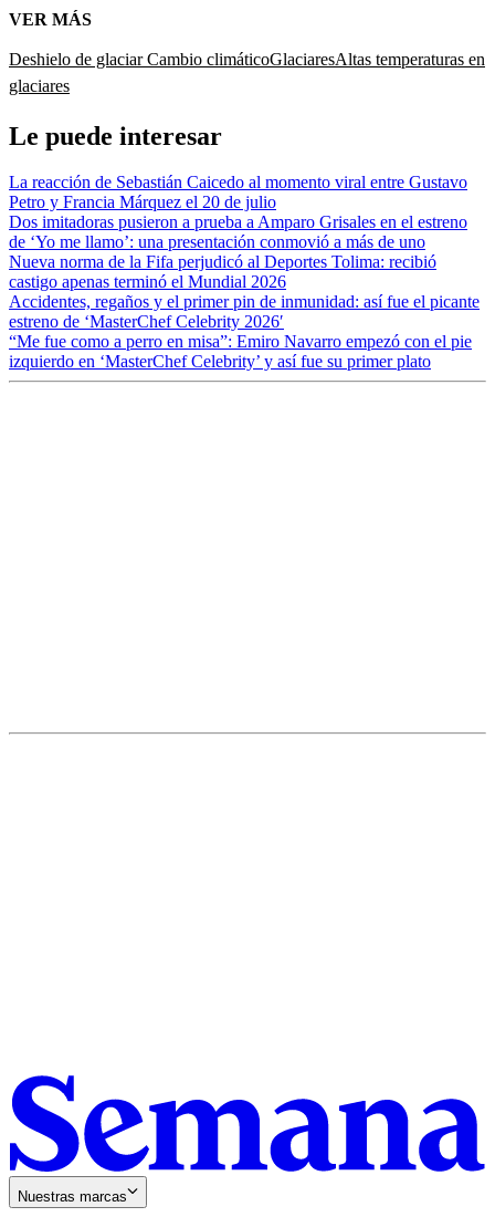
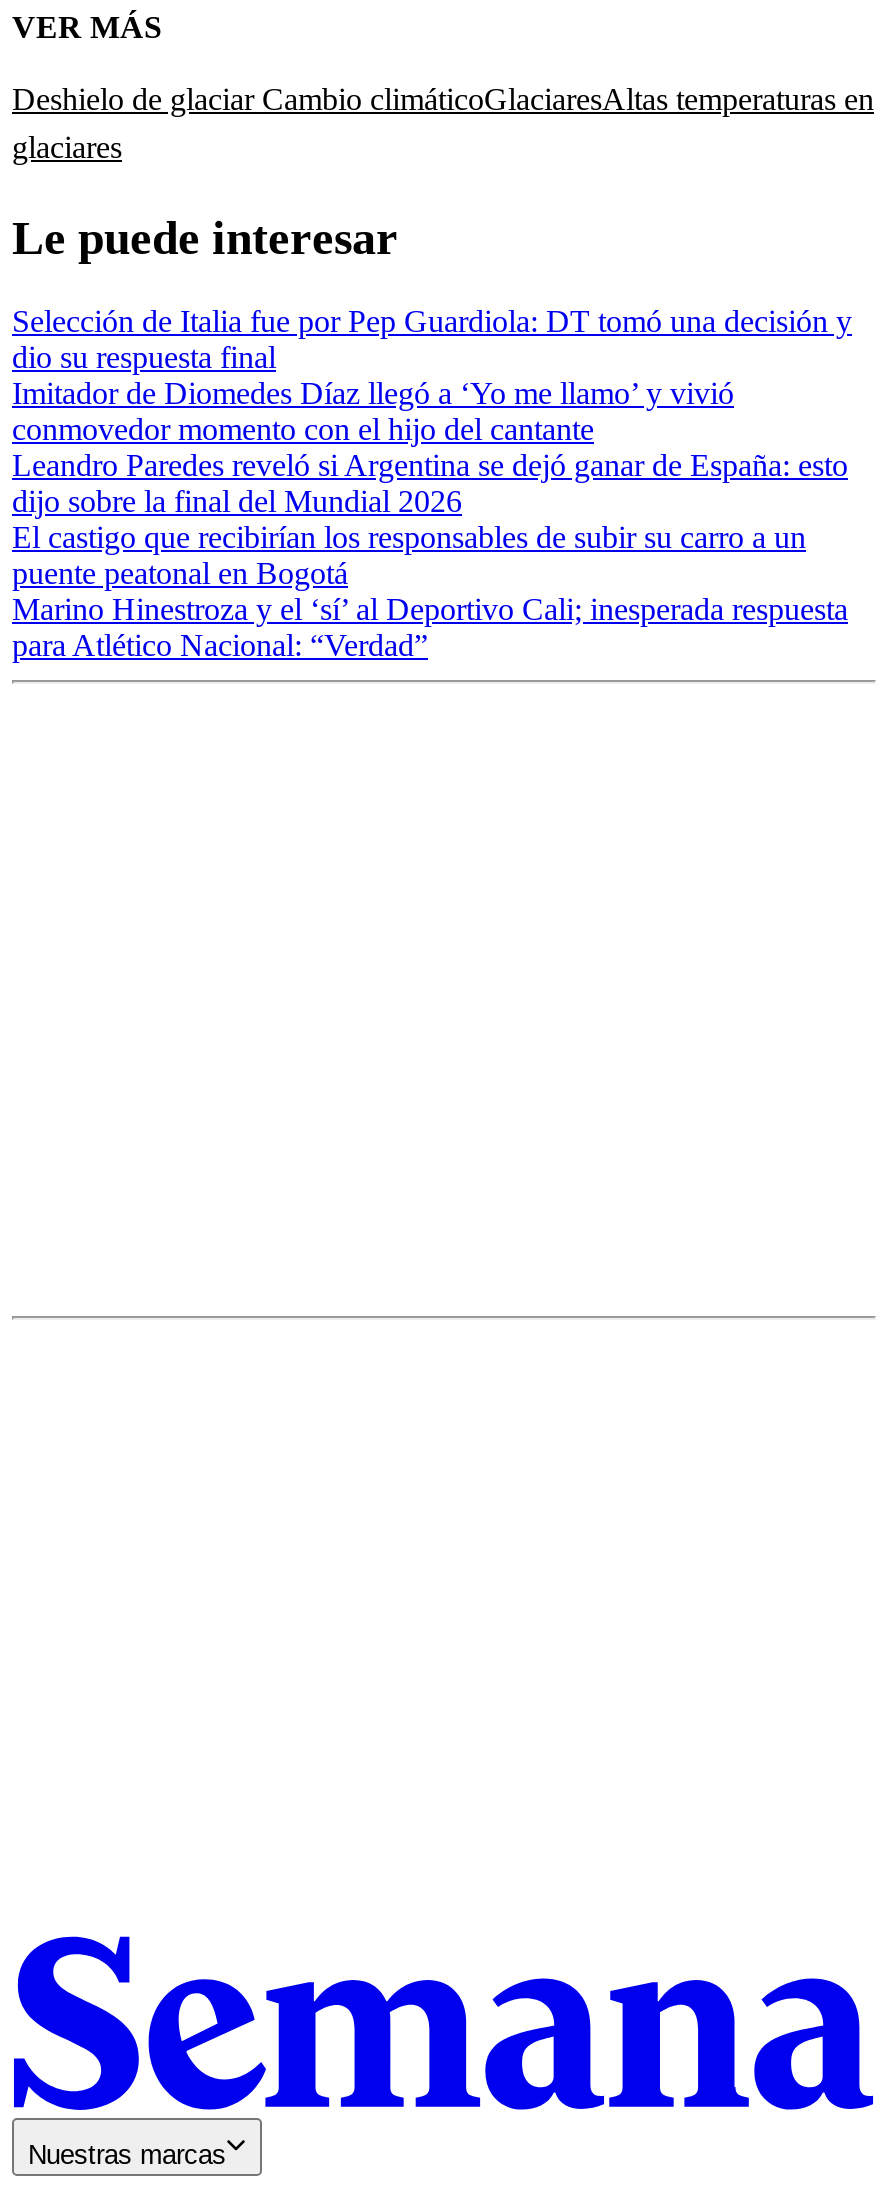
- La reacción de Sebastián Caicedo al momento viral entre Gustavo
- Petro y Francia Márquez el 20 de julio
- Dos imitadoras pusieron a prueba a Amparo Grisales en el estreno
- de ‘Yo me llamo’: una presentación conmovió a más de uno
- Nueva norma de la Fifa perjudicó al Deportes Tolima: recibió
- castigo apenas terminó el Mundial 2026
- Accidentes, regaños y el primer pin de inmunidad: así fue el picante
- estreno de ‘MasterChef Celebrity 2026′
- “Me fue como a perro en misa”: Emiro Navarro empezó con el pie
- izquierdo en ‘MasterChef Celebrity’ y así fue su primer plato
+ Selección de Italia fue por Pep Guardiola: DT tomó una decisión y
+ dio su respuesta final
+ Imitador de Diomedes Díaz llegó a ‘Yo me llamo’ y vivió
+ conmovedor momento con el hijo del cantante
+ Leandro Paredes reveló si Argentina se dejó ganar de España: esto
+ dijo sobre la final del Mundial 2026
+ El castigo que recibirían los responsables de subir su carro a un
+ puente peatonal en Bogotá
+ Marino Hinestroza y el ‘sí’ al Deportivo Cali; inesperada respuesta
+ para Atlético Nacional: “Verdad”
